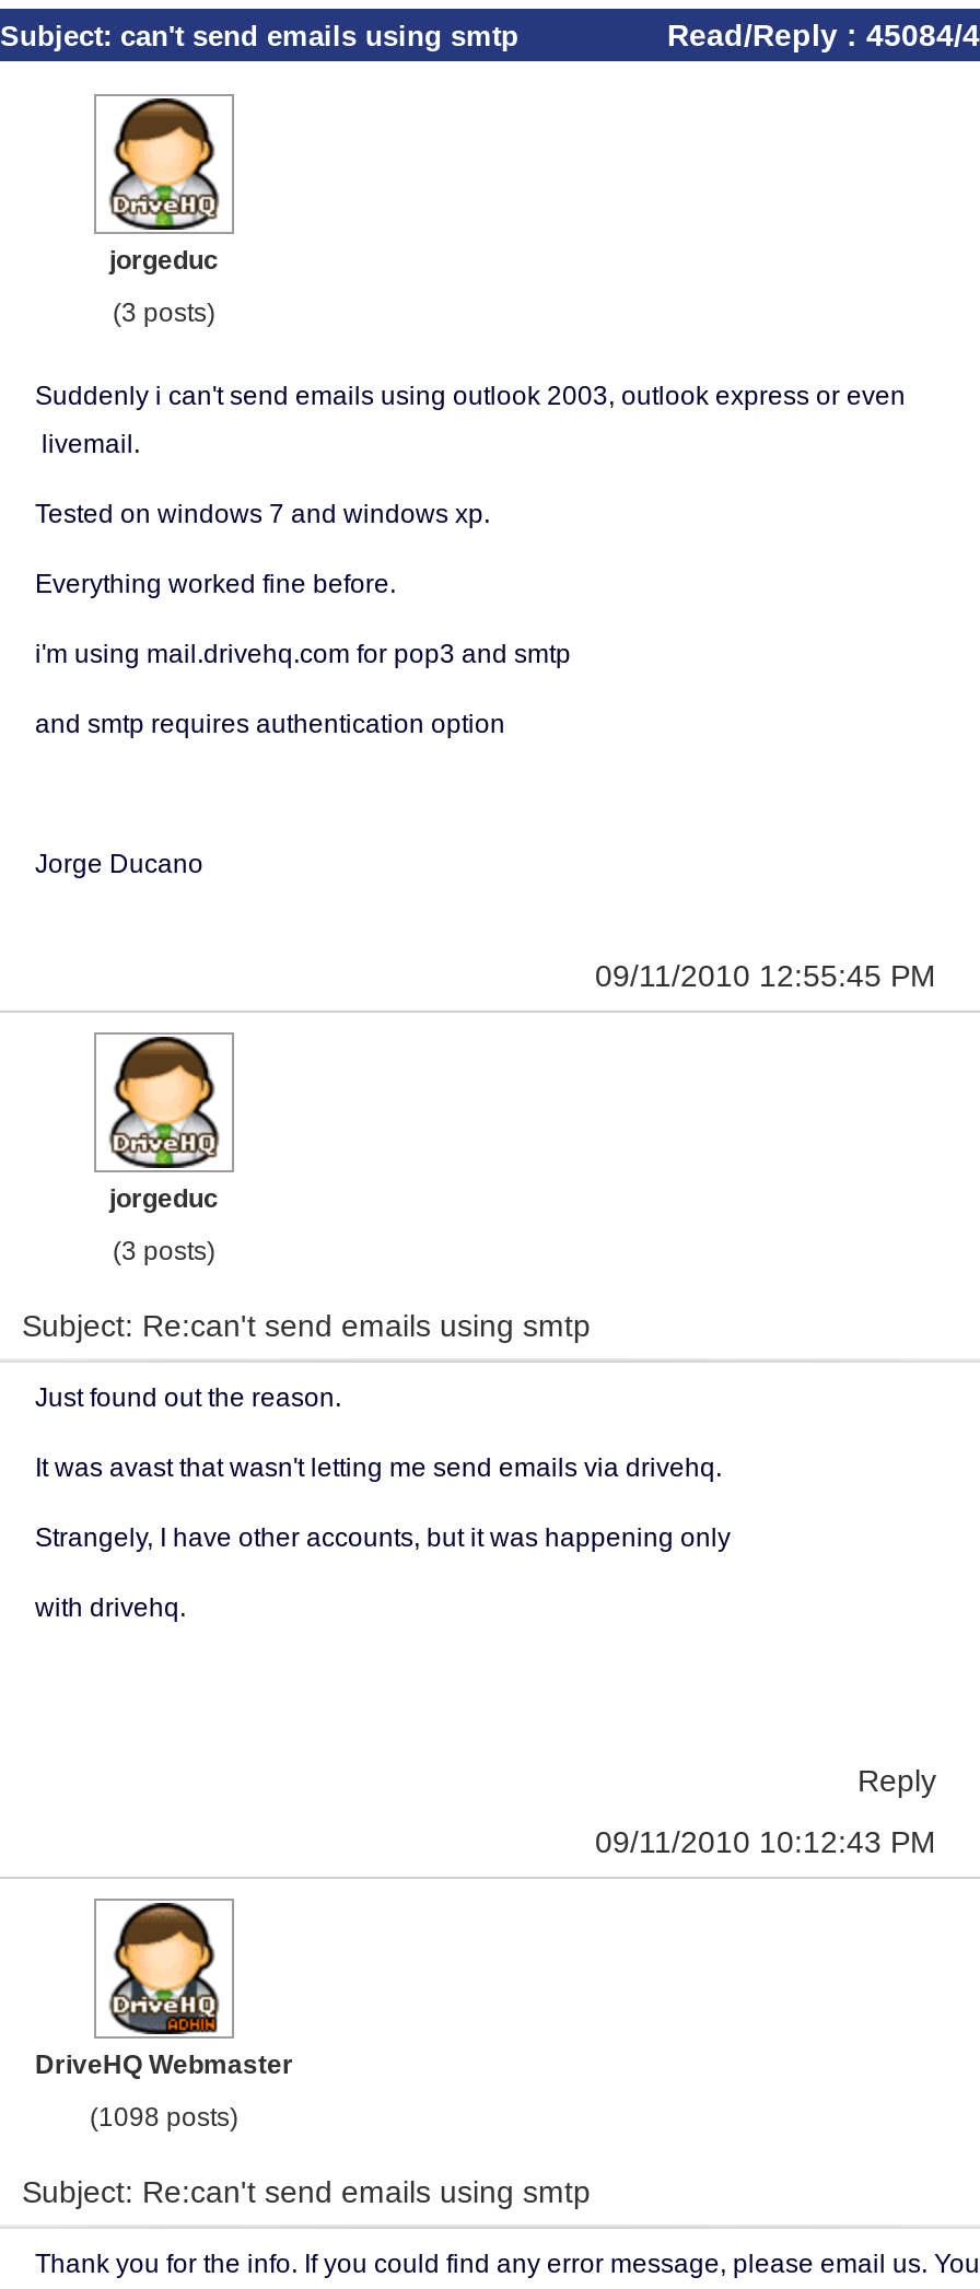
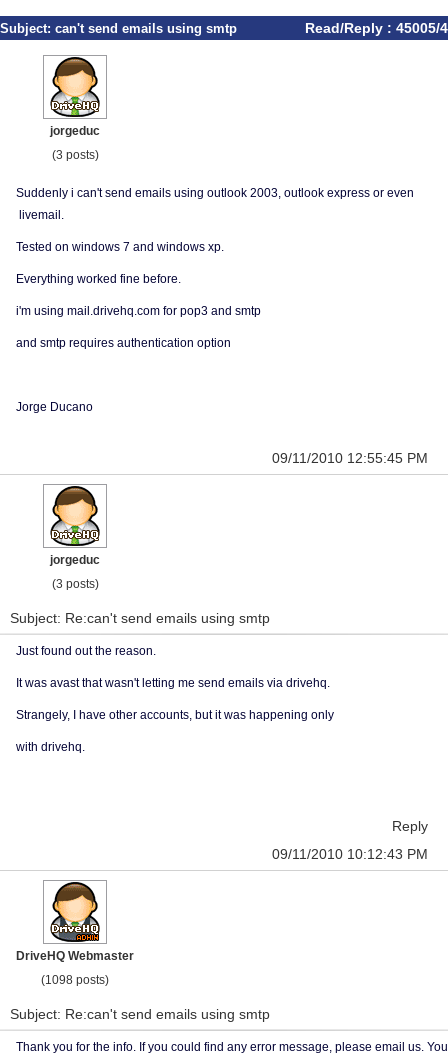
- Read/Reply : 45084/4
+ Read/Reply : 45005/4
